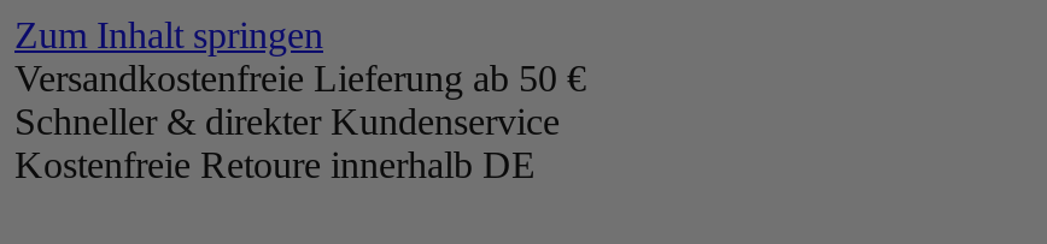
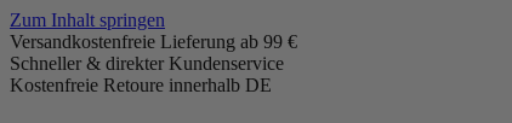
- Versandkostenfreie Lieferung ab 50 €
+ Versandkostenfreie Lieferung ab 99 €
